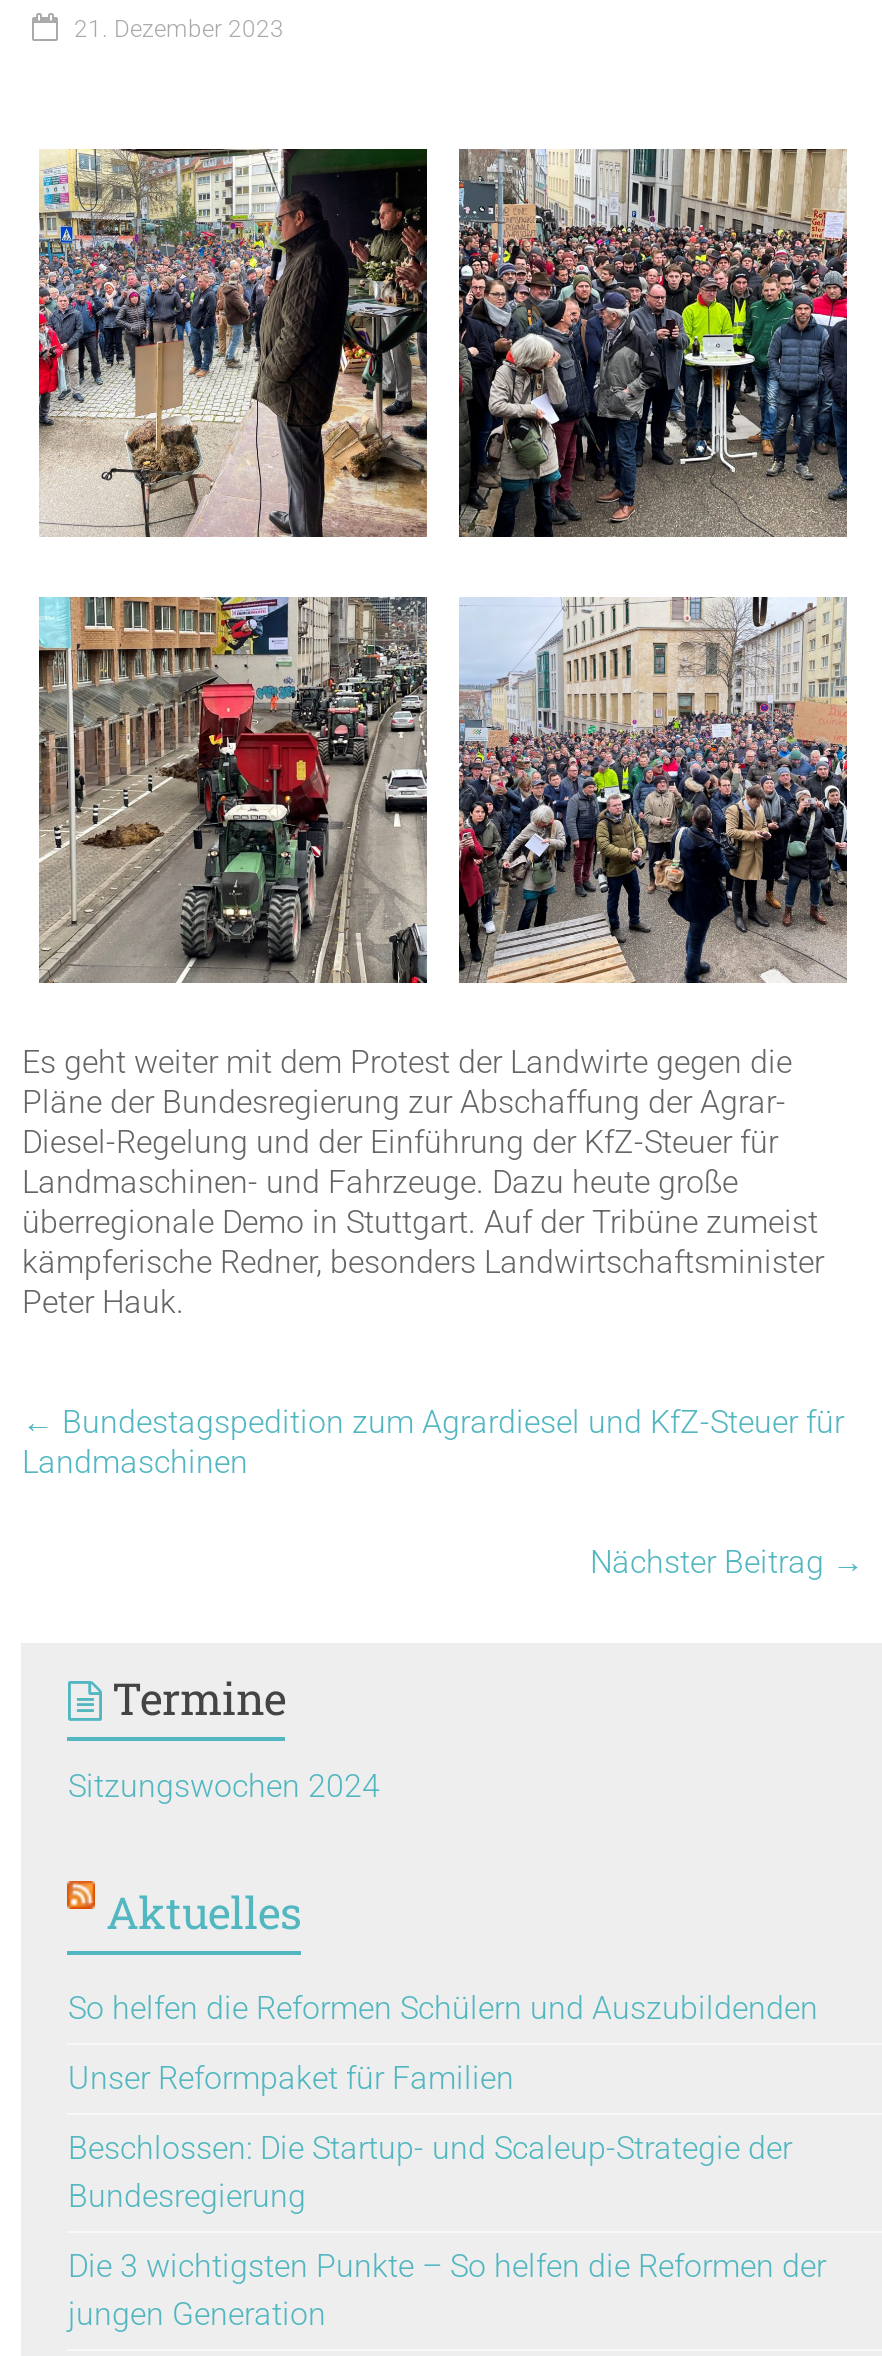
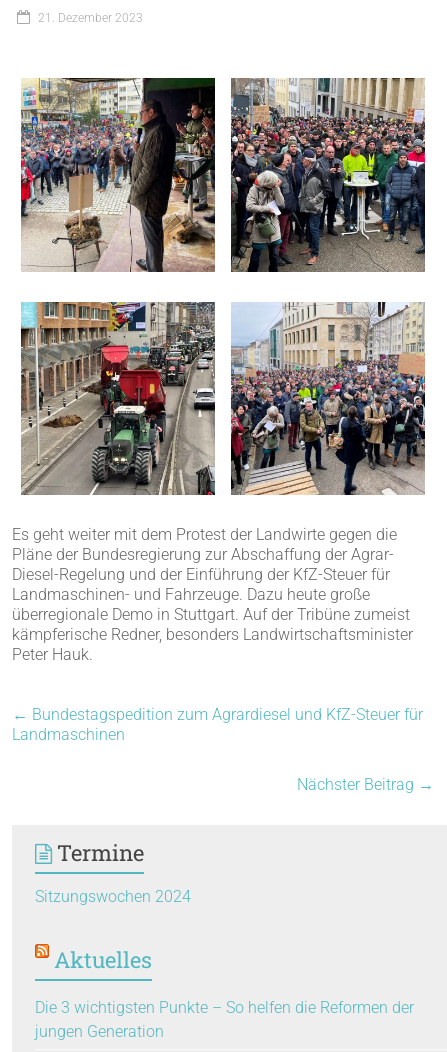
- So helfen die Reformen Schülern und Auszubildenden
- Unser Reformpaket für Familien
- Beschlossen: Die Startup- und Scaleup-Strategie der
- Bundesregierung
